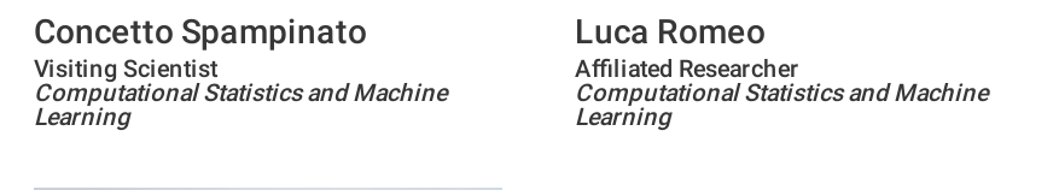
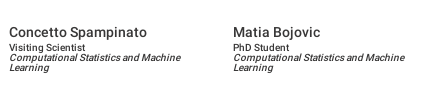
- Luca Romeo
- Affiliated Researcher
+ Matia Bojovic
+ PhD Student
